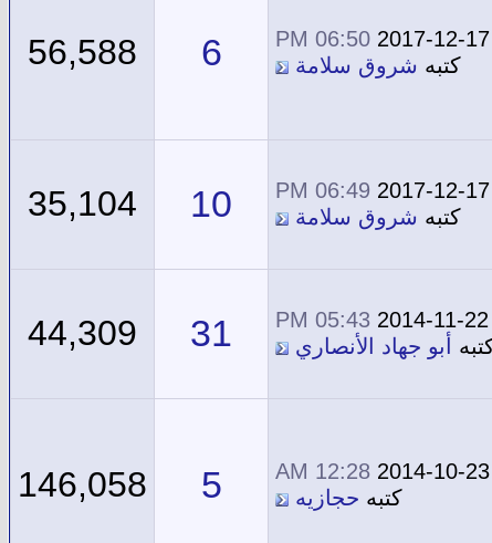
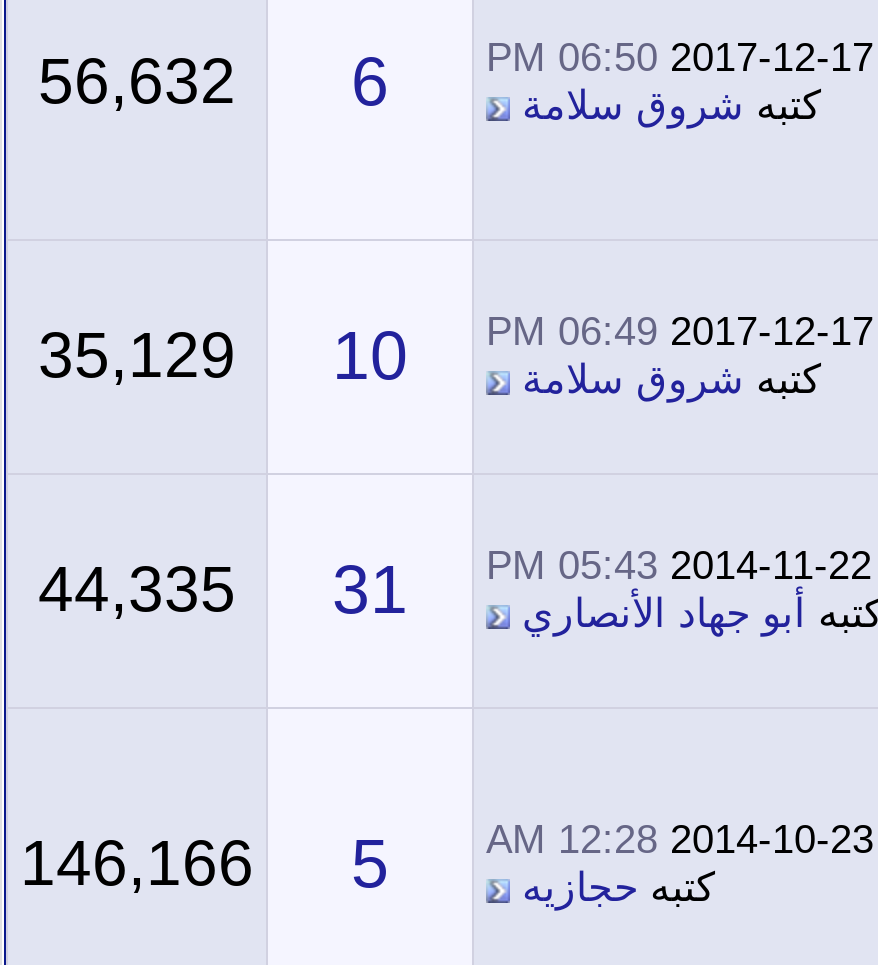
- 56,588 6
+ 56,632 6

- 35,104 10
+ 35,129 10

- 44,309 31
+ 44,335 31

- 146,058 5
+ 146,166 5
